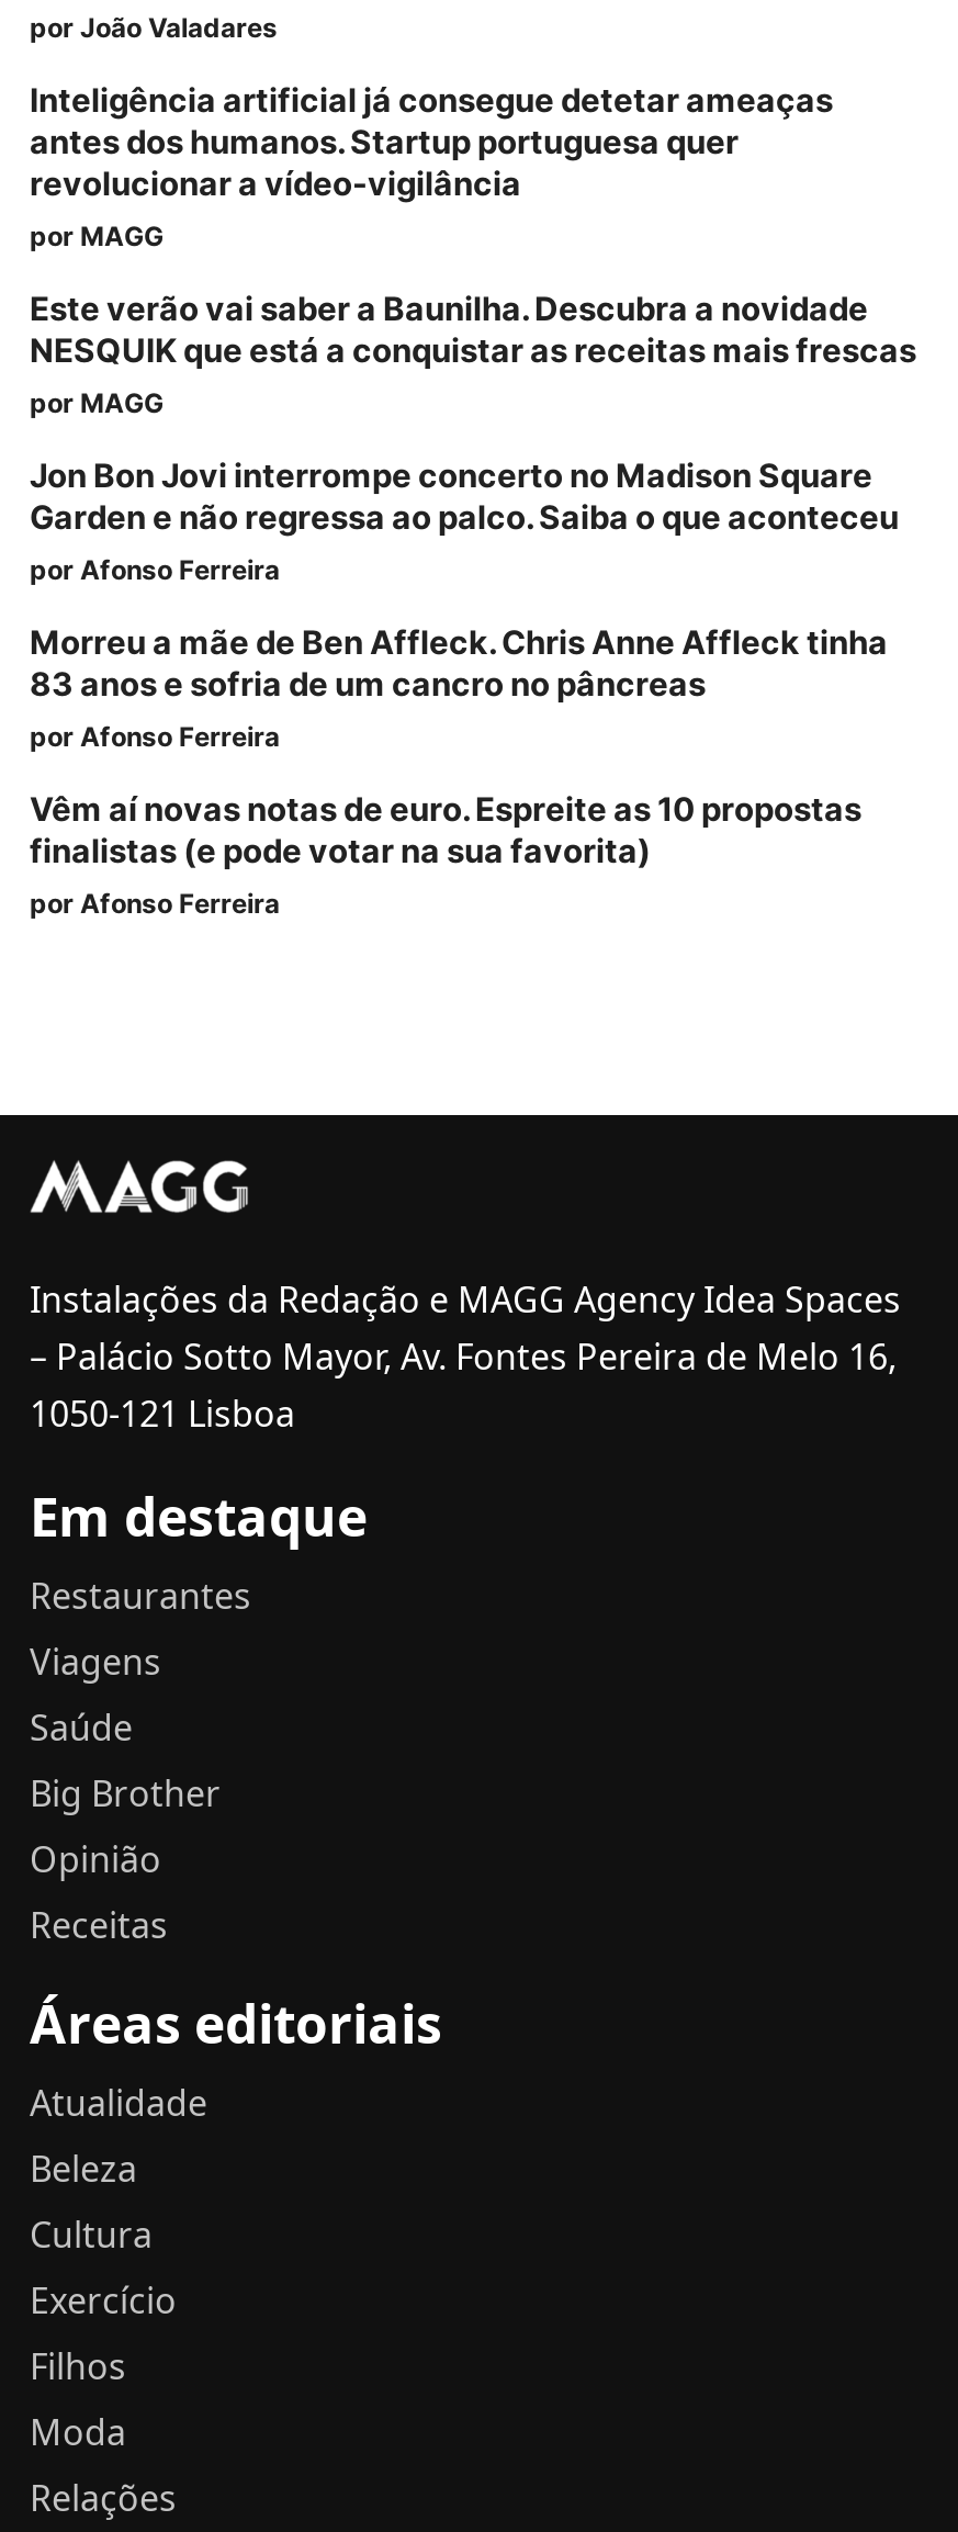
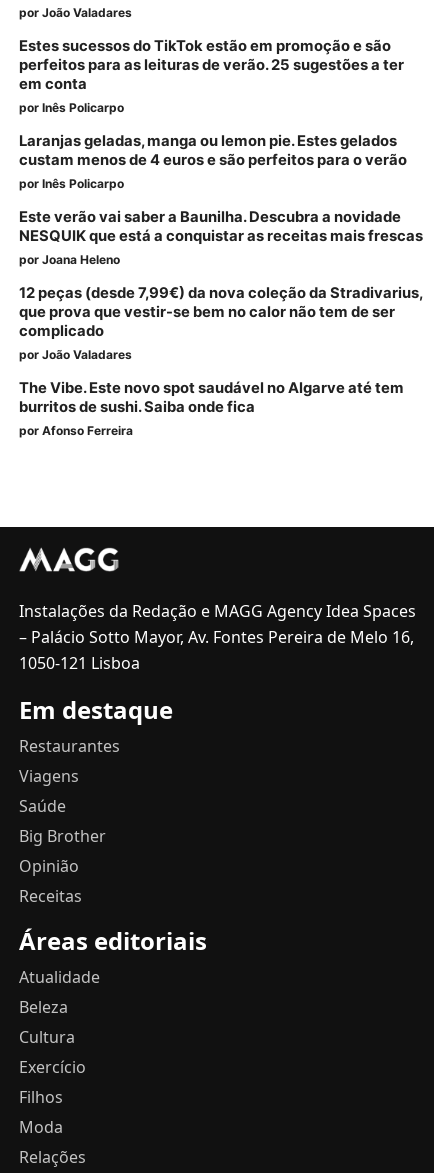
- Inteligência artificial já consegue detetar ameaças
- antes dos humanos. Startup portuguesa quer
- revolucionar a vídeo-vigilância
- por MAGG
+ Estes sucessos do TikTok estão em promoção e são
+ perfeitos para as leituras de verão. 25 sugestões a ter
+ em conta
+ por Inês Policarpo
+ Laranjas geladas, manga ou lemon pie. Estes gelados
+ custam menos de 4 euros e são perfeitos para o verão
+ por Inês Policarpo

moved down: Este verão vai saber a Baunilha. Descubra a novidade | NESQUIK que está a conquistar as receitas mais frescas

- por MAGG
- Jon Bon Jovi interrompe concerto no Madison Square
- Garden e não regressa ao palco. Saiba o que aconteceu
- por Afonso Ferreira
- Morreu a mãe de Ben Affleck. Chris Anne Affleck tinha
- 83 anos e sofria de um cancro no pâncreas
- por Afonso Ferreira
- Vêm aí novas notas de euro. Espreite as 10 propostas
- finalistas (e pode votar na sua favorita)
+ por Joana Heleno
+ 12 peças (desde 7,99€) da nova coleção da Stradivarius,
+ que prova que vestir-se bem no calor não tem de ser
+ complicado
+ por João Valadares
+ The Vibe. Este novo spot saudável no Algarve até tem
+ burritos de sushi. Saiba onde fica
